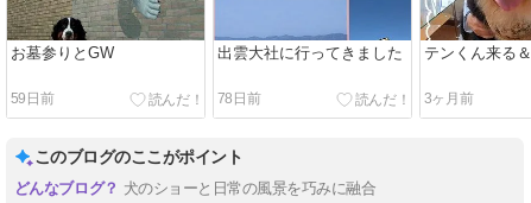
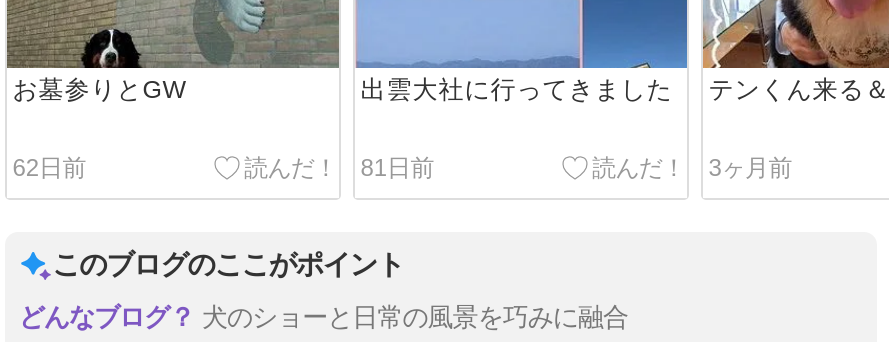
- 59日前
+ 62日前

- 78日前
+ 81日前
